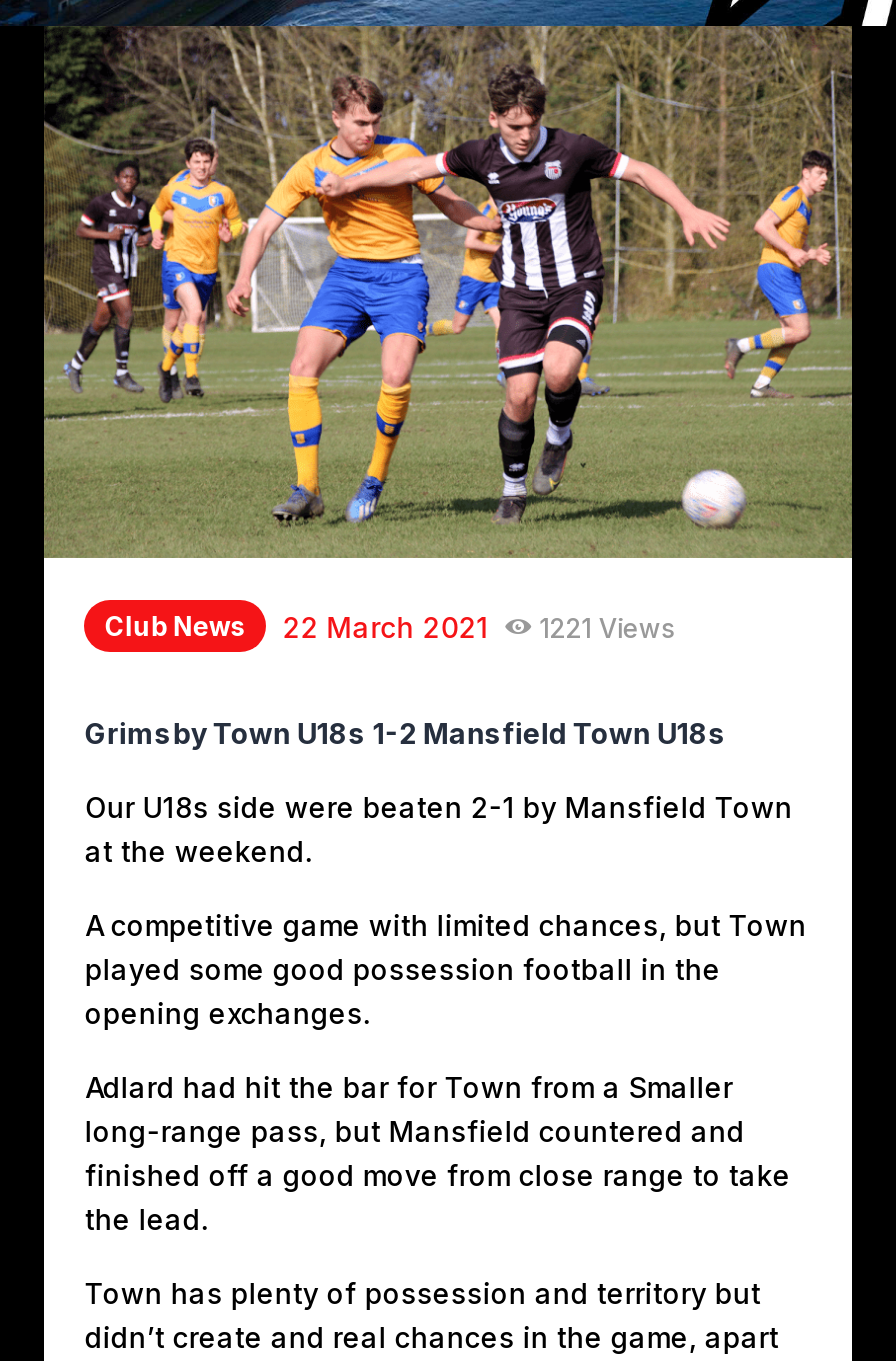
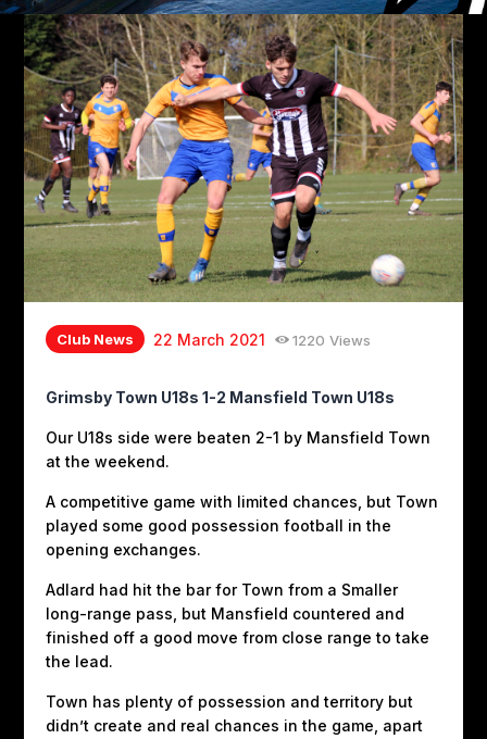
- Club News 22 March 2021 1221 Views
+ Club News 22 March 2021 1220 Views
